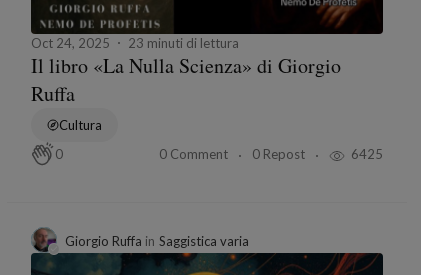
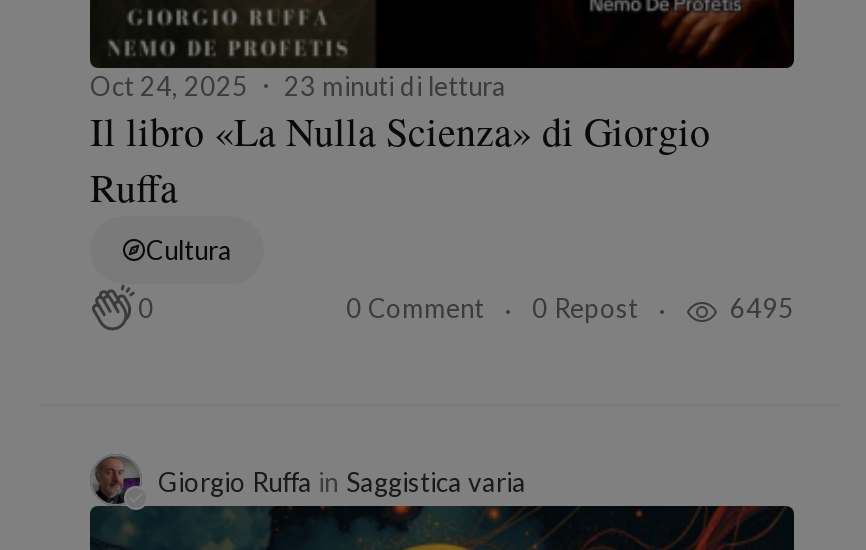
- 6425
+ 6495
